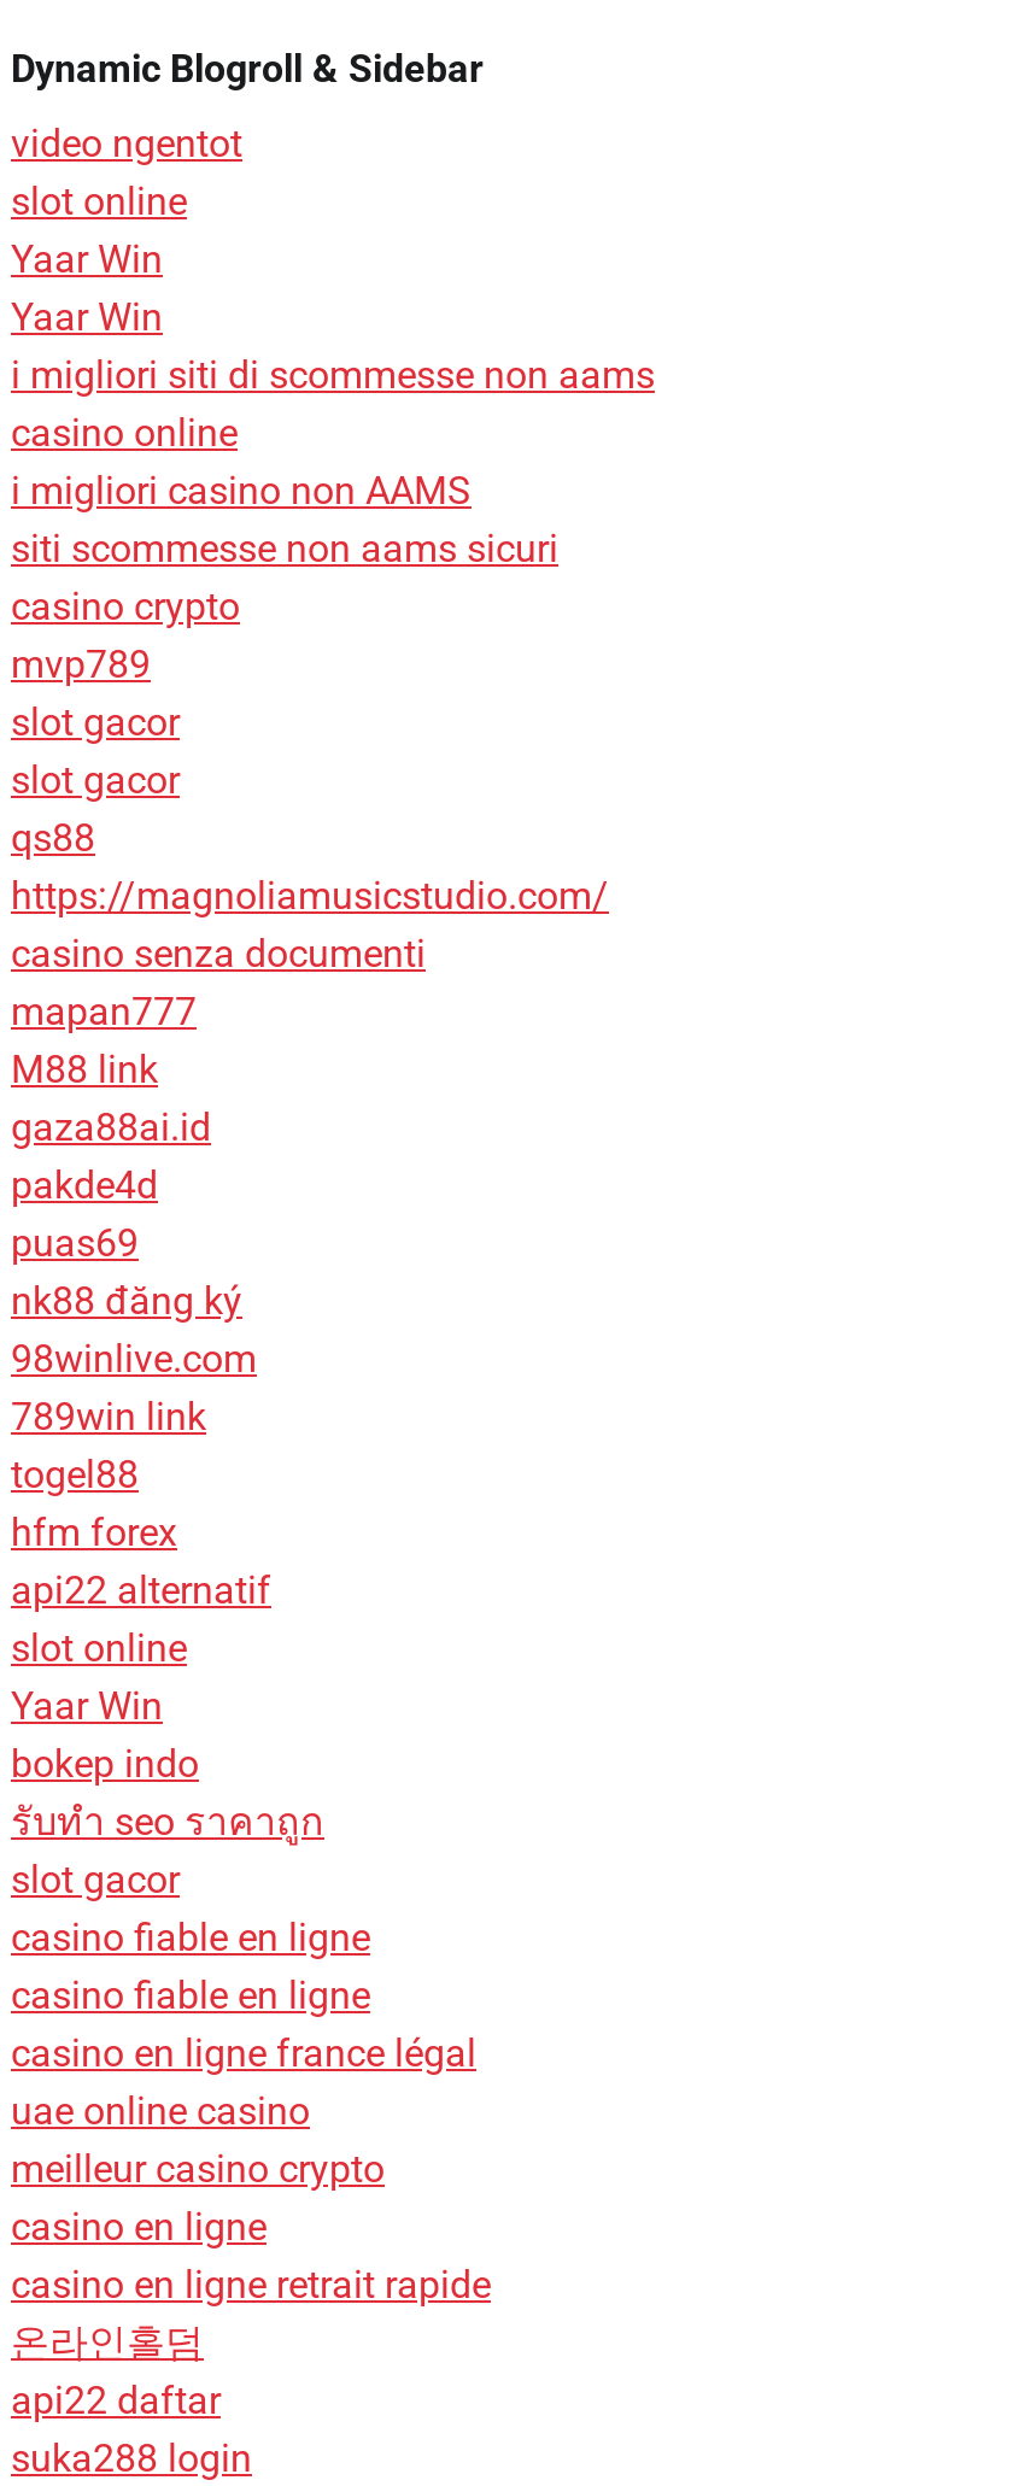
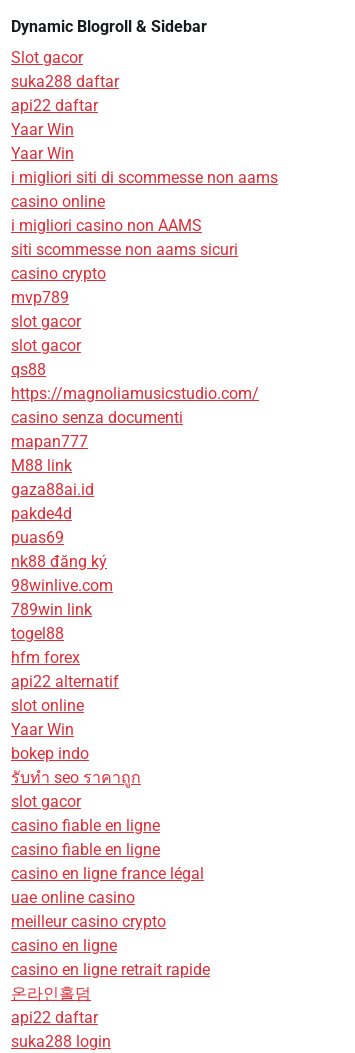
- video ngentot
- slot online
+ Slot gacor
+ suka288 daftar
+ api22 daftar
